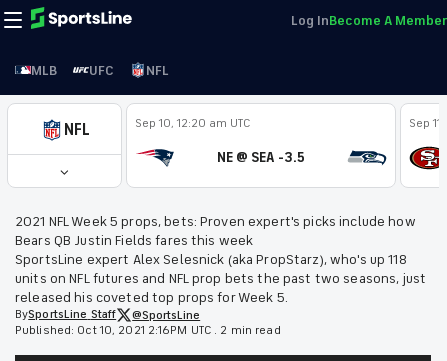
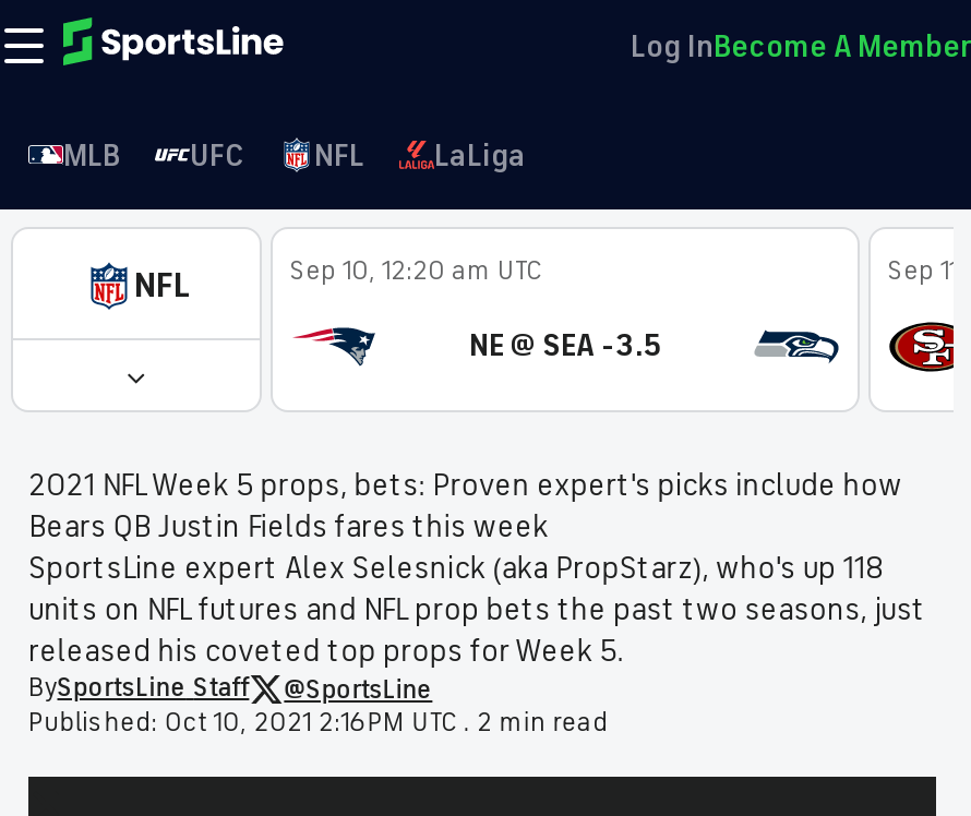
+ LaLiga
